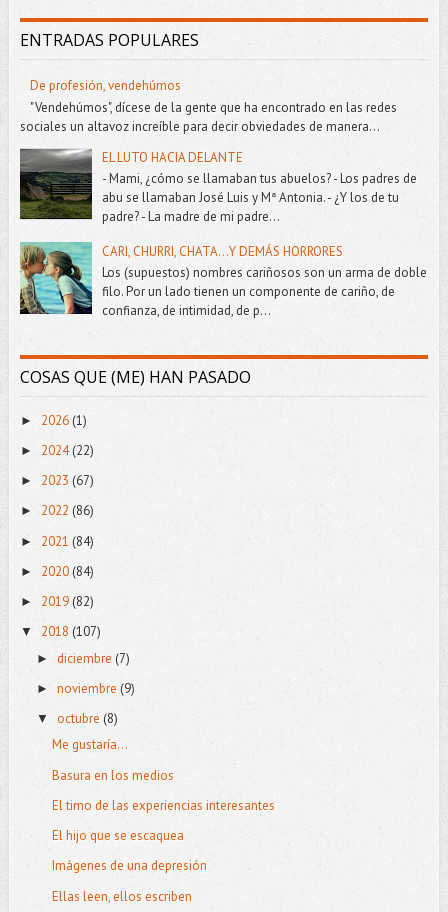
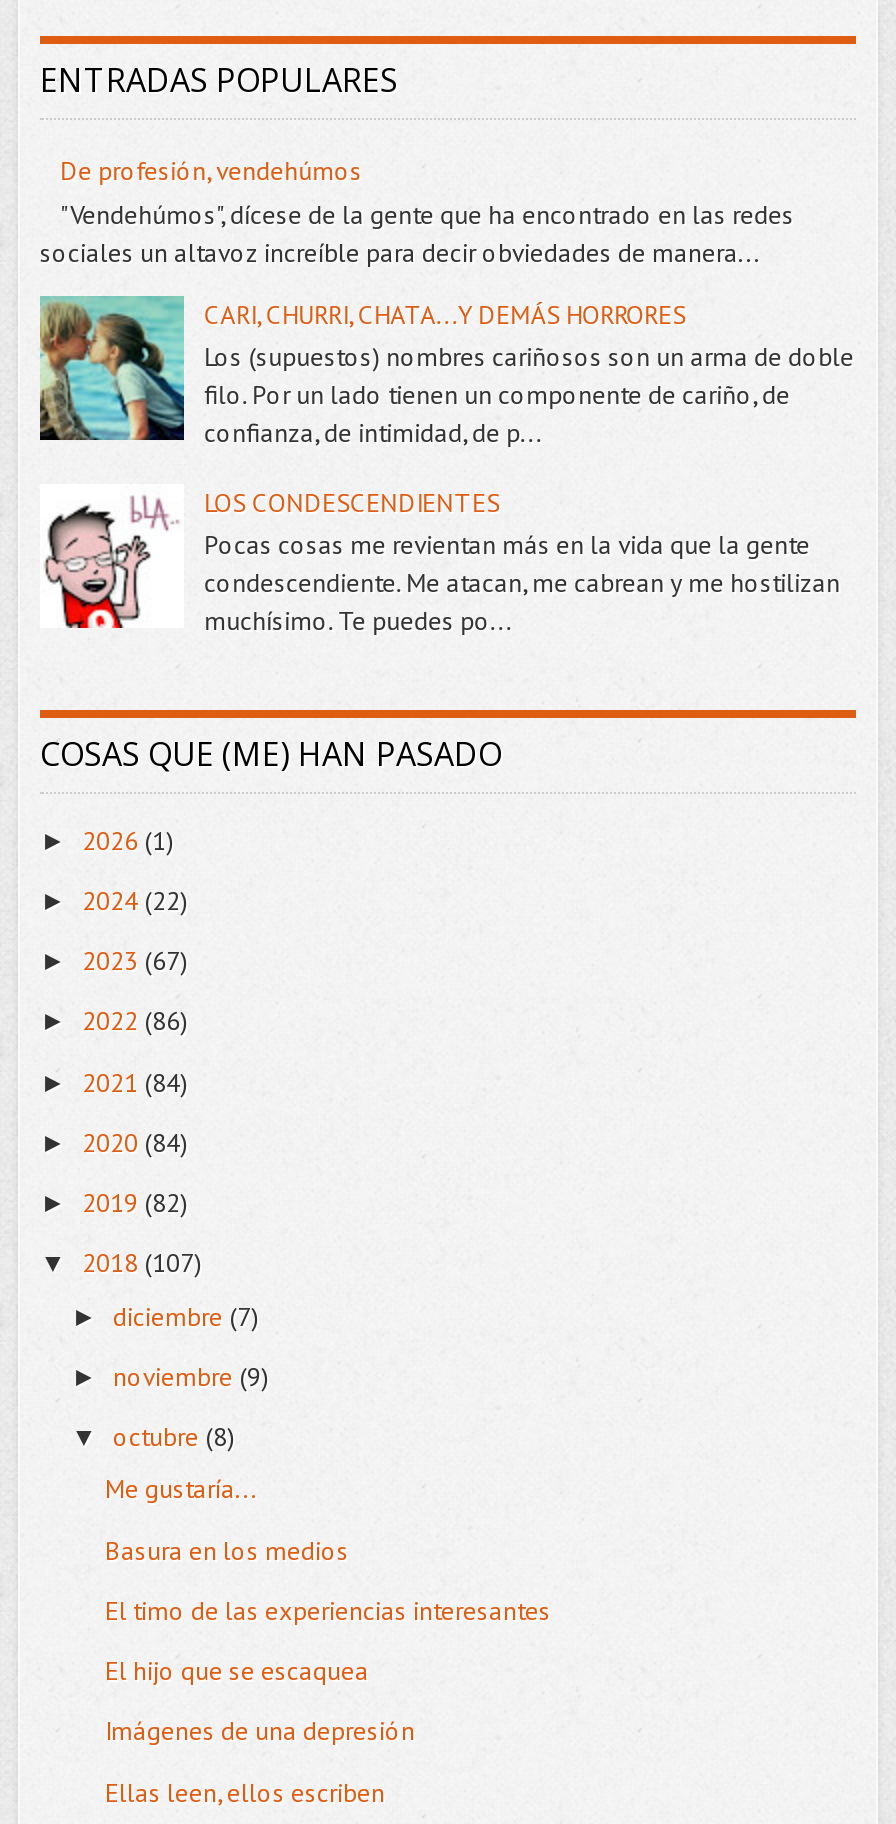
- [image]
- EL LUTO HACIA DELANTE
- - Mami, ¿cómo se llamaban tus abuelos? - Los padres de
- abu se llamaban José Luis y Mª Antonia. - ¿Y los de tu
- padre? - La madre de mi padre...

moved up: [image] | CARI, CHURRI, CHATA...Y DEMÁS HORRORES | Los (supuestos) nombres cariñosos son un arma de doble | filo. Por un lado tienen un componente de cariño, de | confianza, de intimidad, de p...

+ [image]
+ LOS CONDESCENDIENTES
+ Pocas cosas me revientan más en la vida que la gente
+ condescendiente. Me atacan, me cabrean y me hostilizan
+ muchísimo. Te puedes po...
